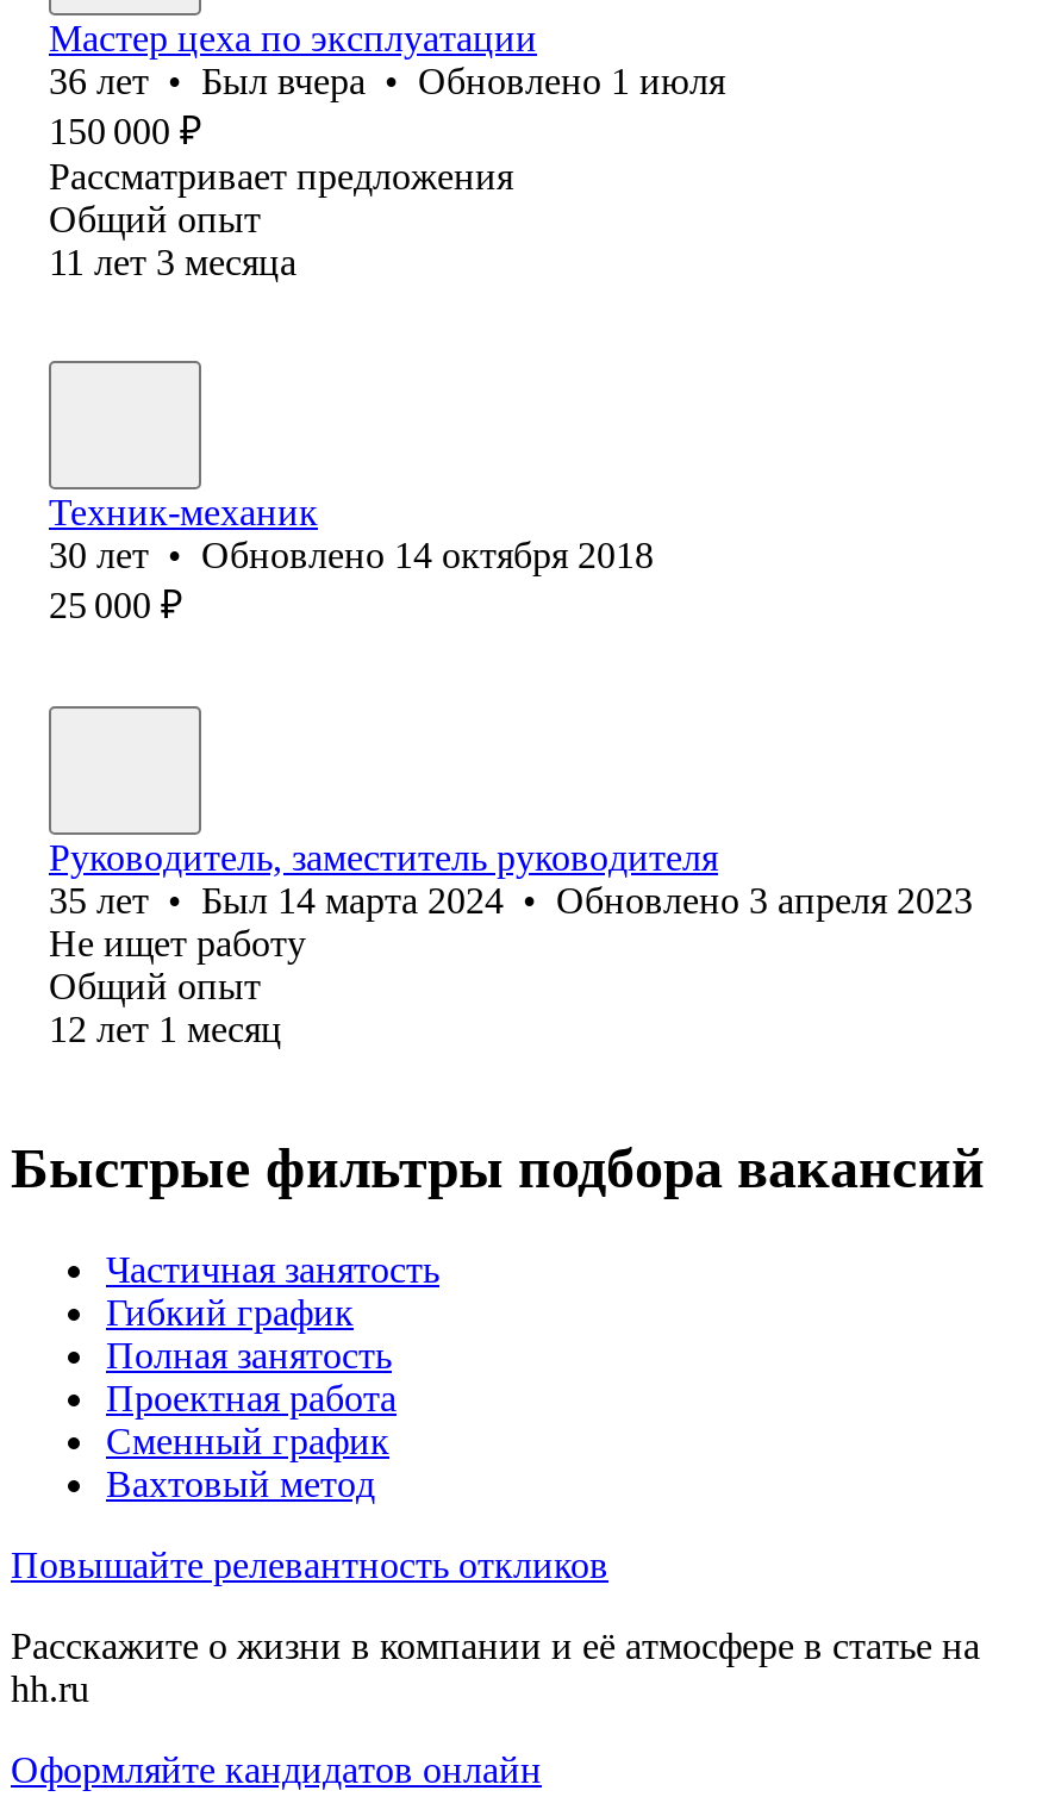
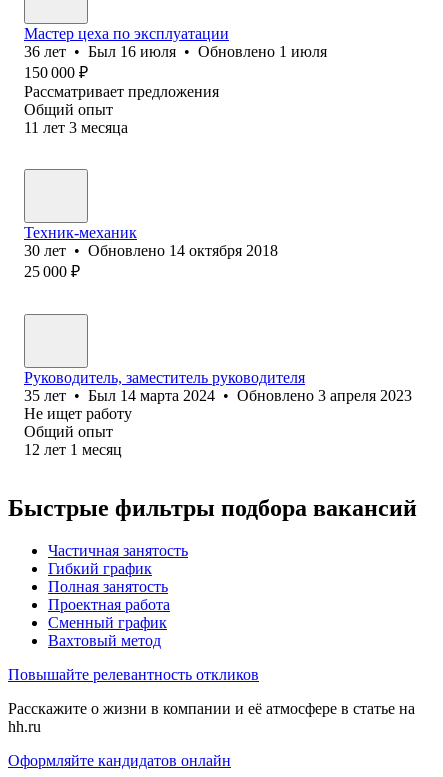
- 36 лет • Был вчера • Обновлено 1 июля
+ 36 лет • Был 16 июля • Обновлено 1 июля
